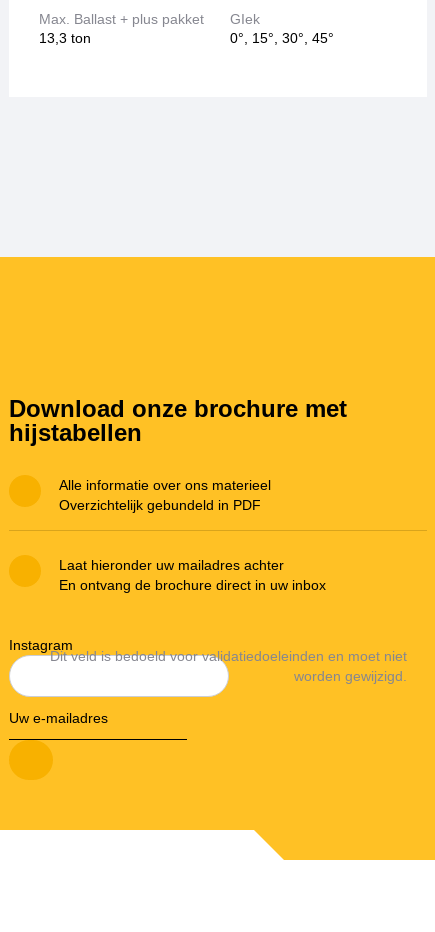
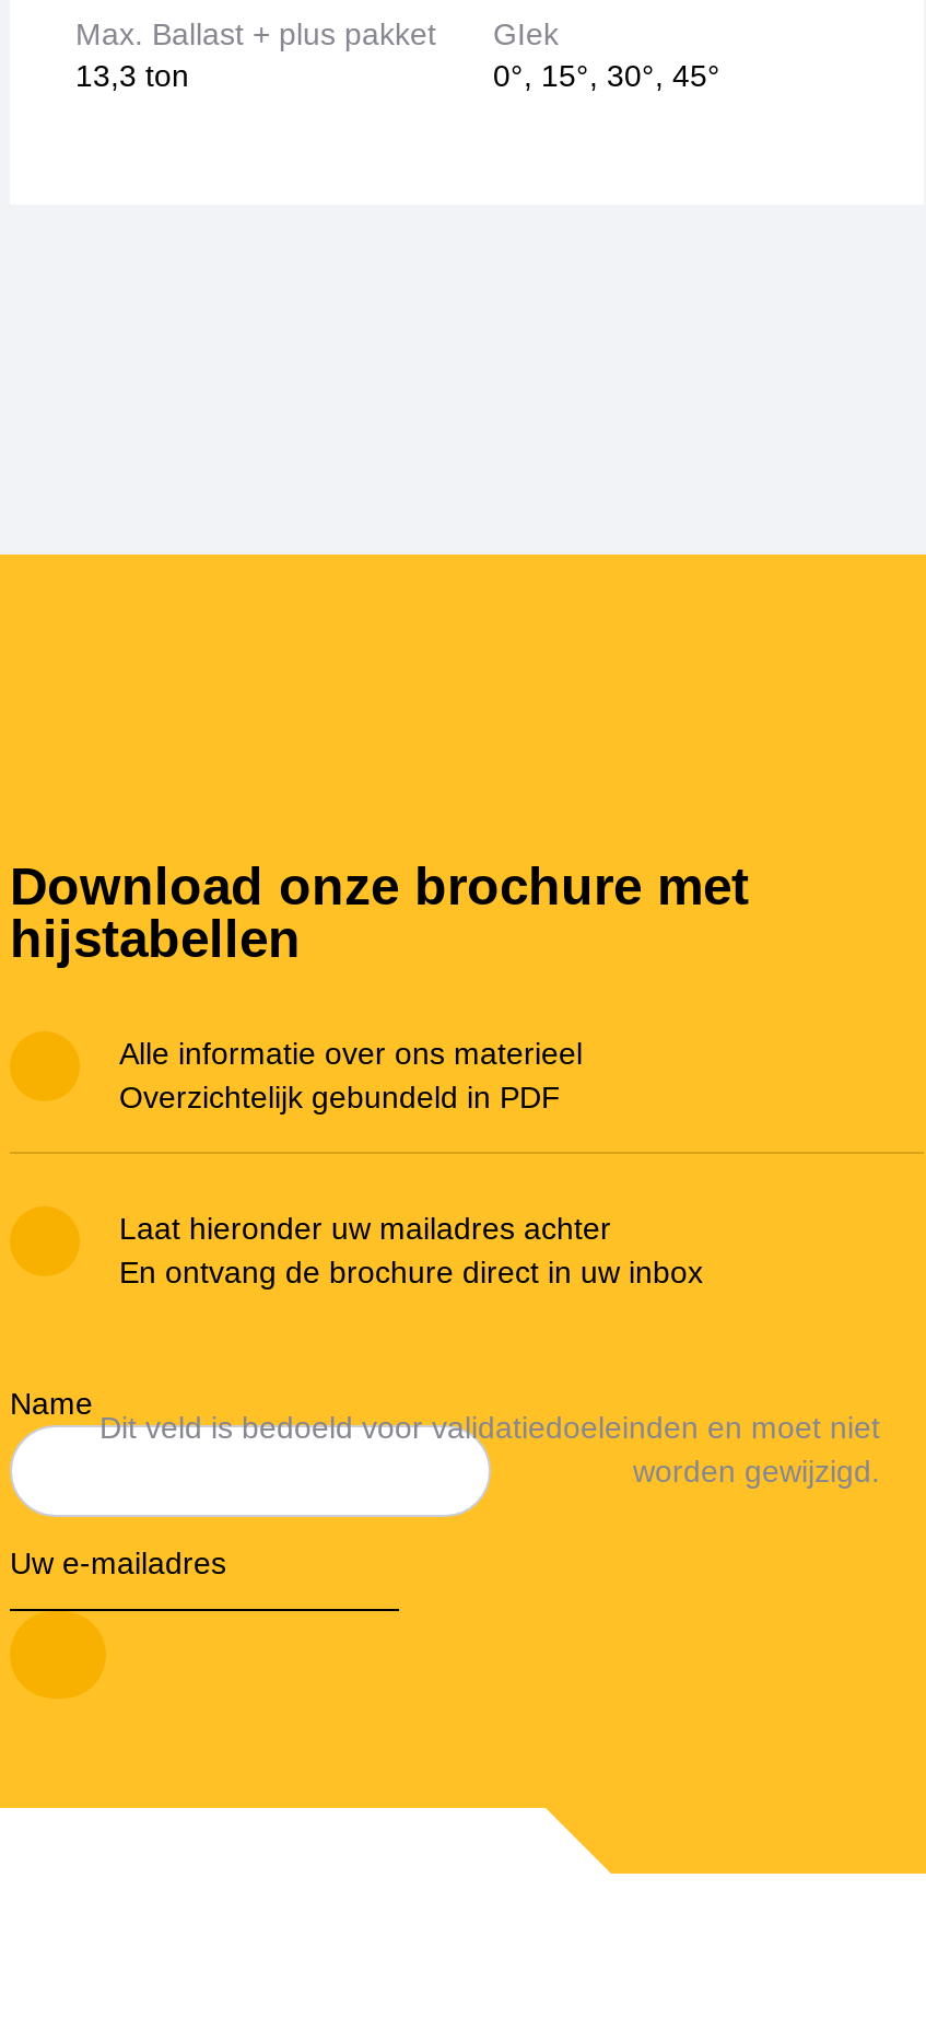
- Instagram
+ Name
